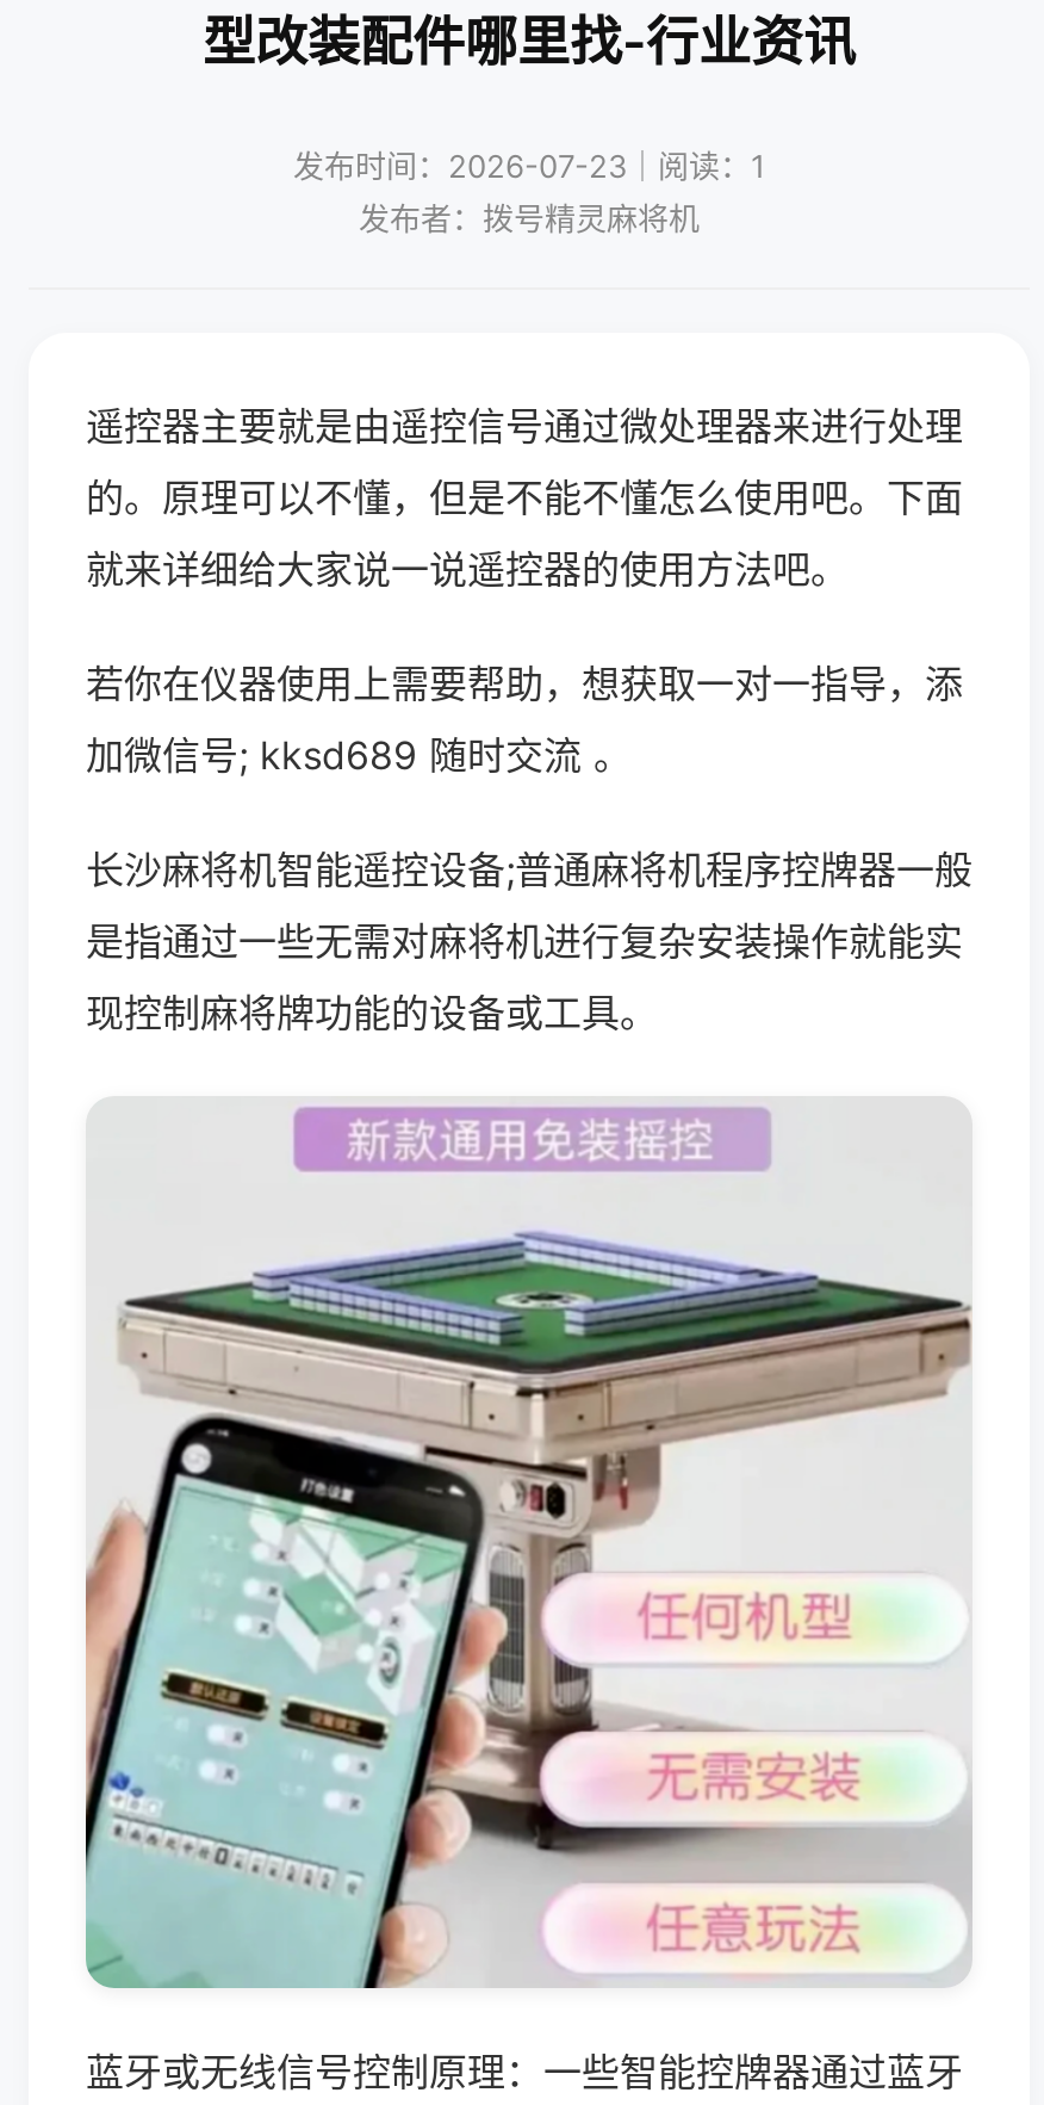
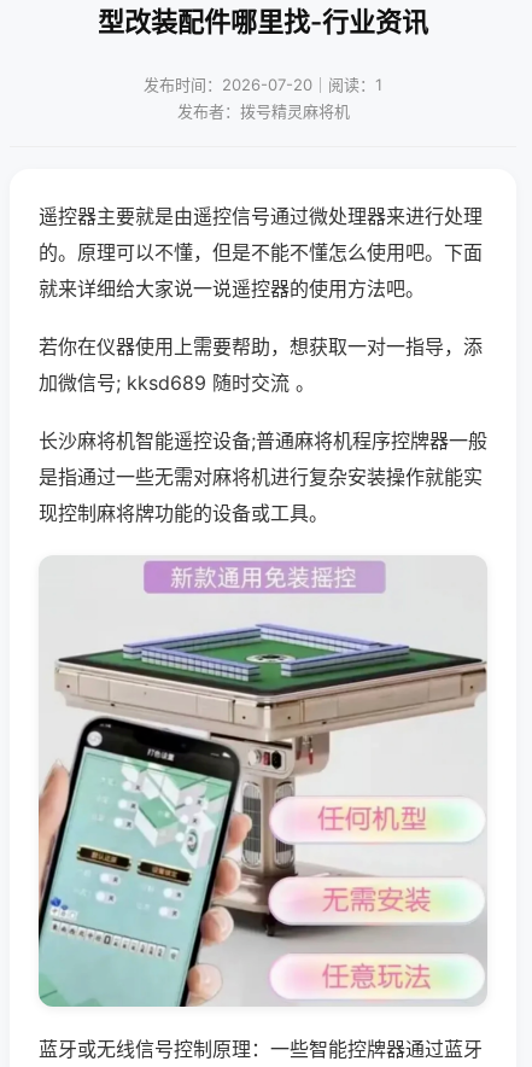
- 发布时间：2026-07-23｜阅读：1
+ 发布时间：2026-07-20｜阅读：1
